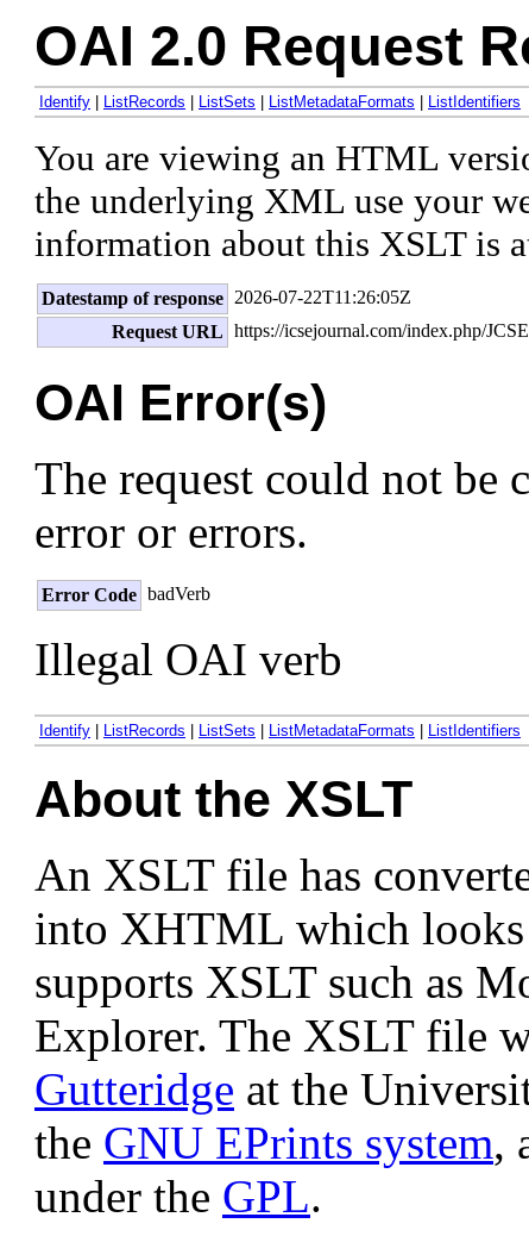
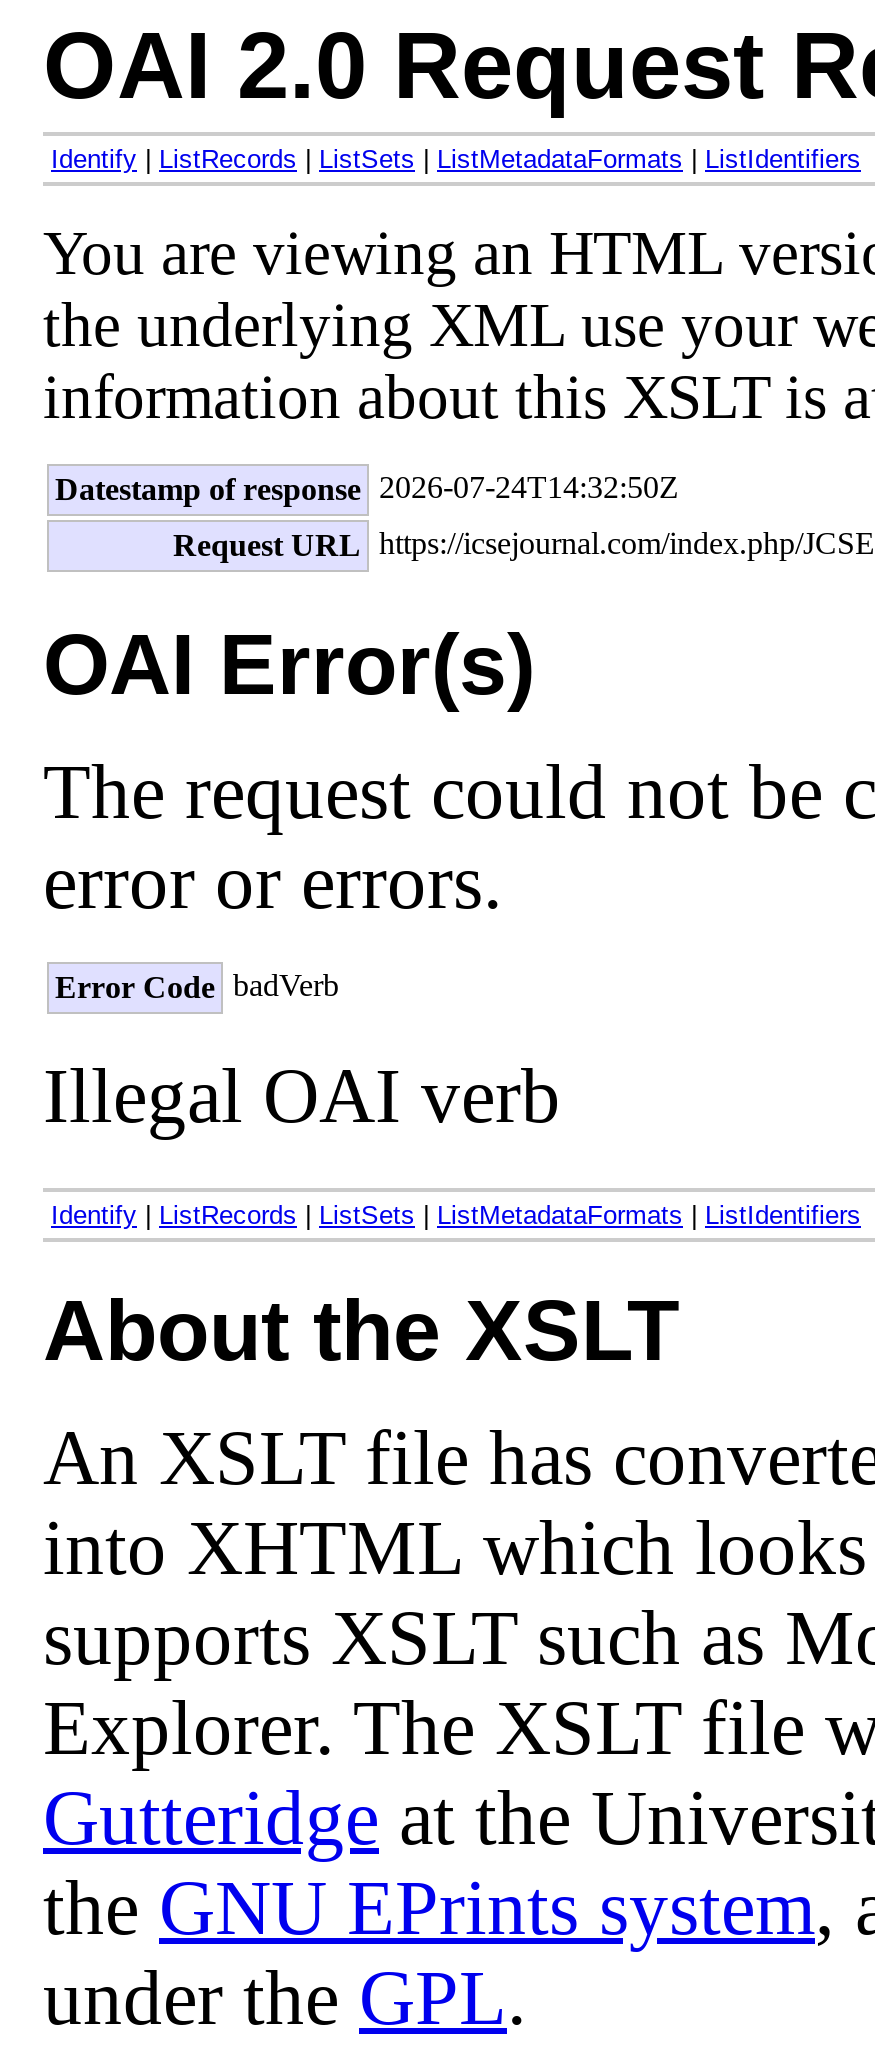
- Datestamp of response 2026-07-22T11:26:05Z
+ Datestamp of response 2026-07-24T14:32:50Z
